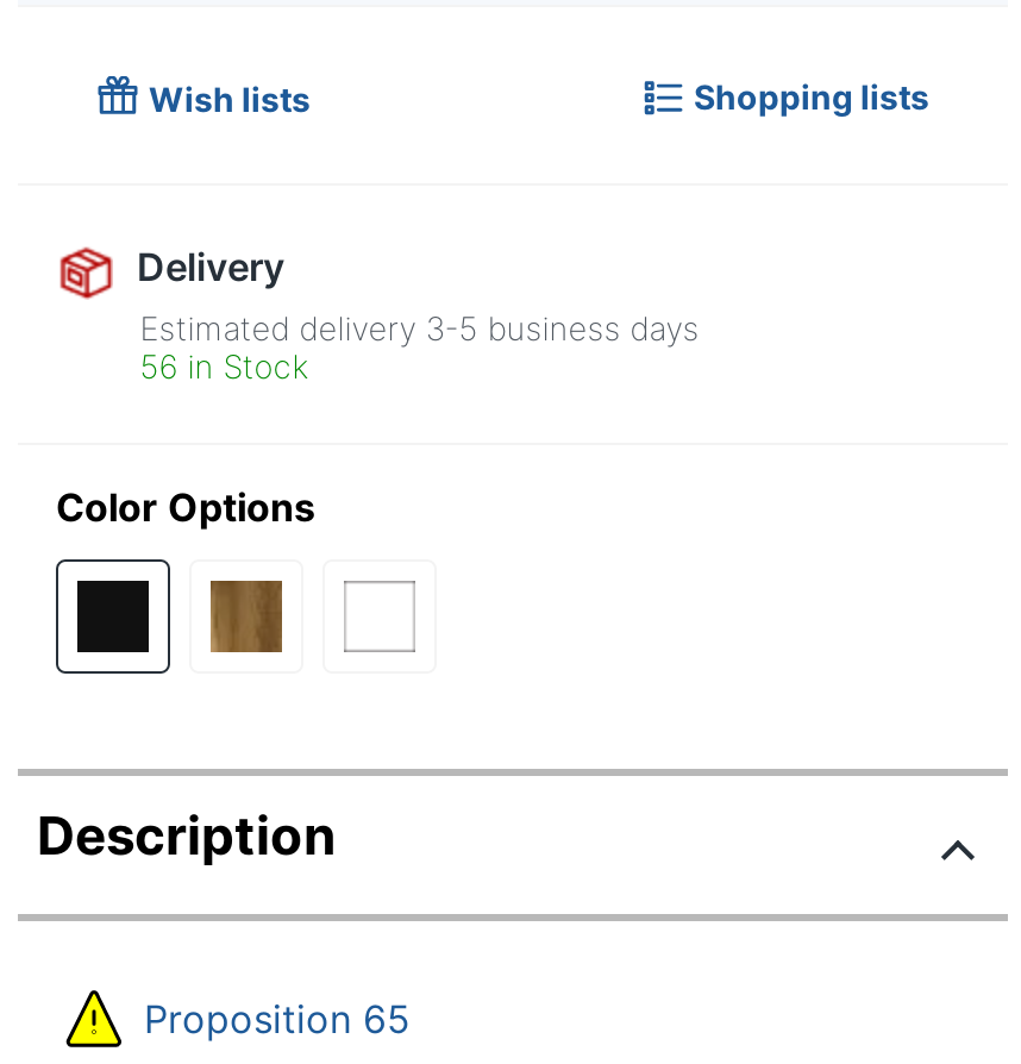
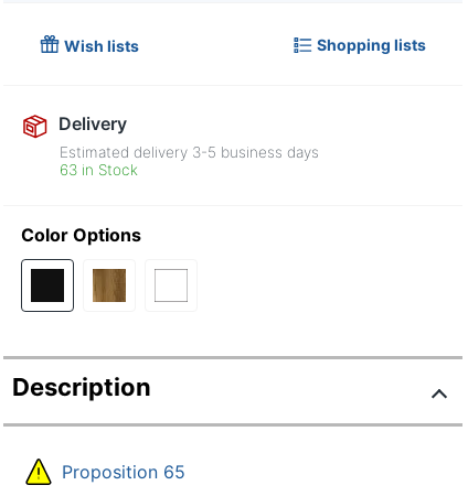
- 56 in Stock
+ 63 in Stock
